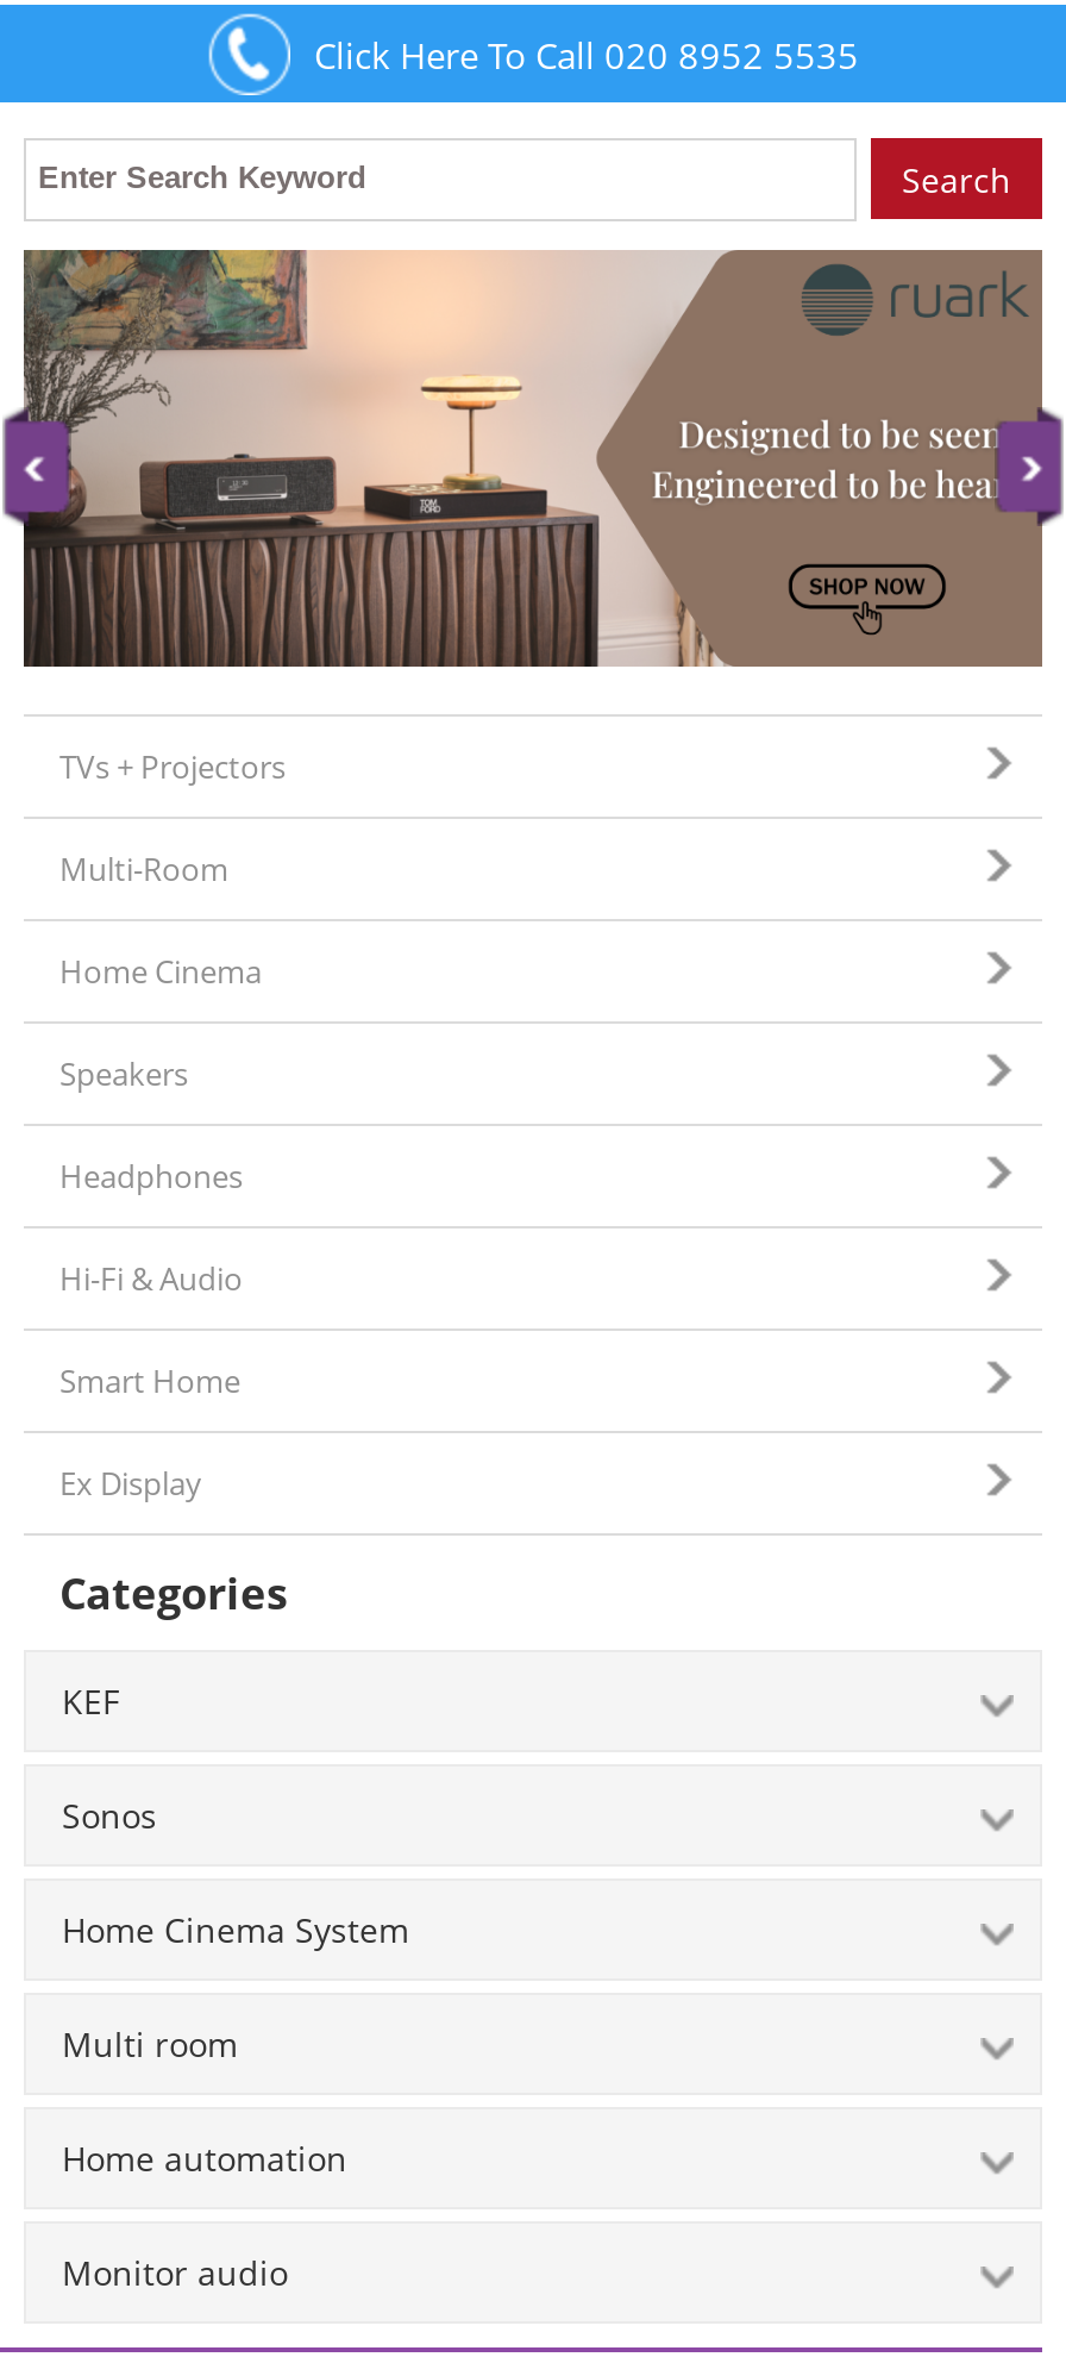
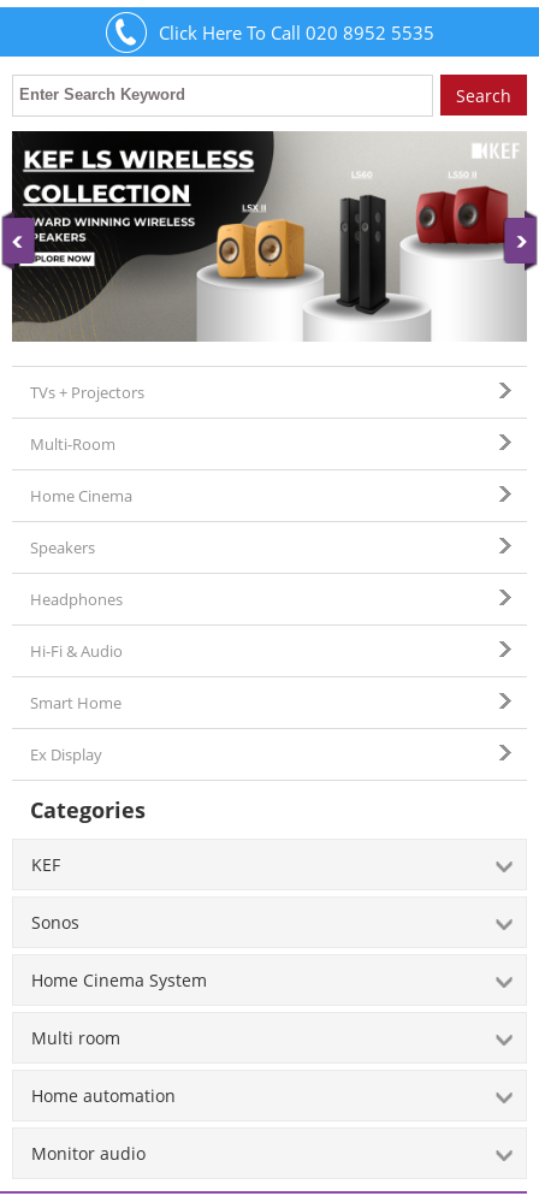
- [image]
+ [image]
